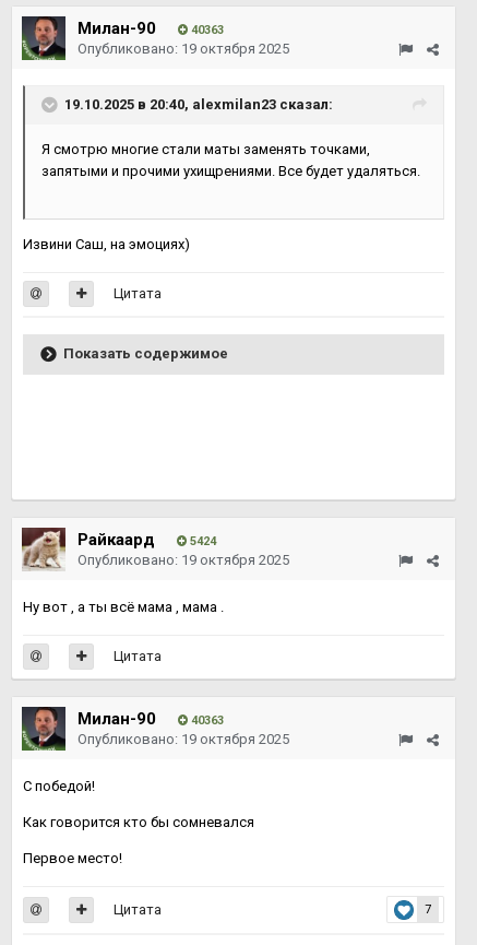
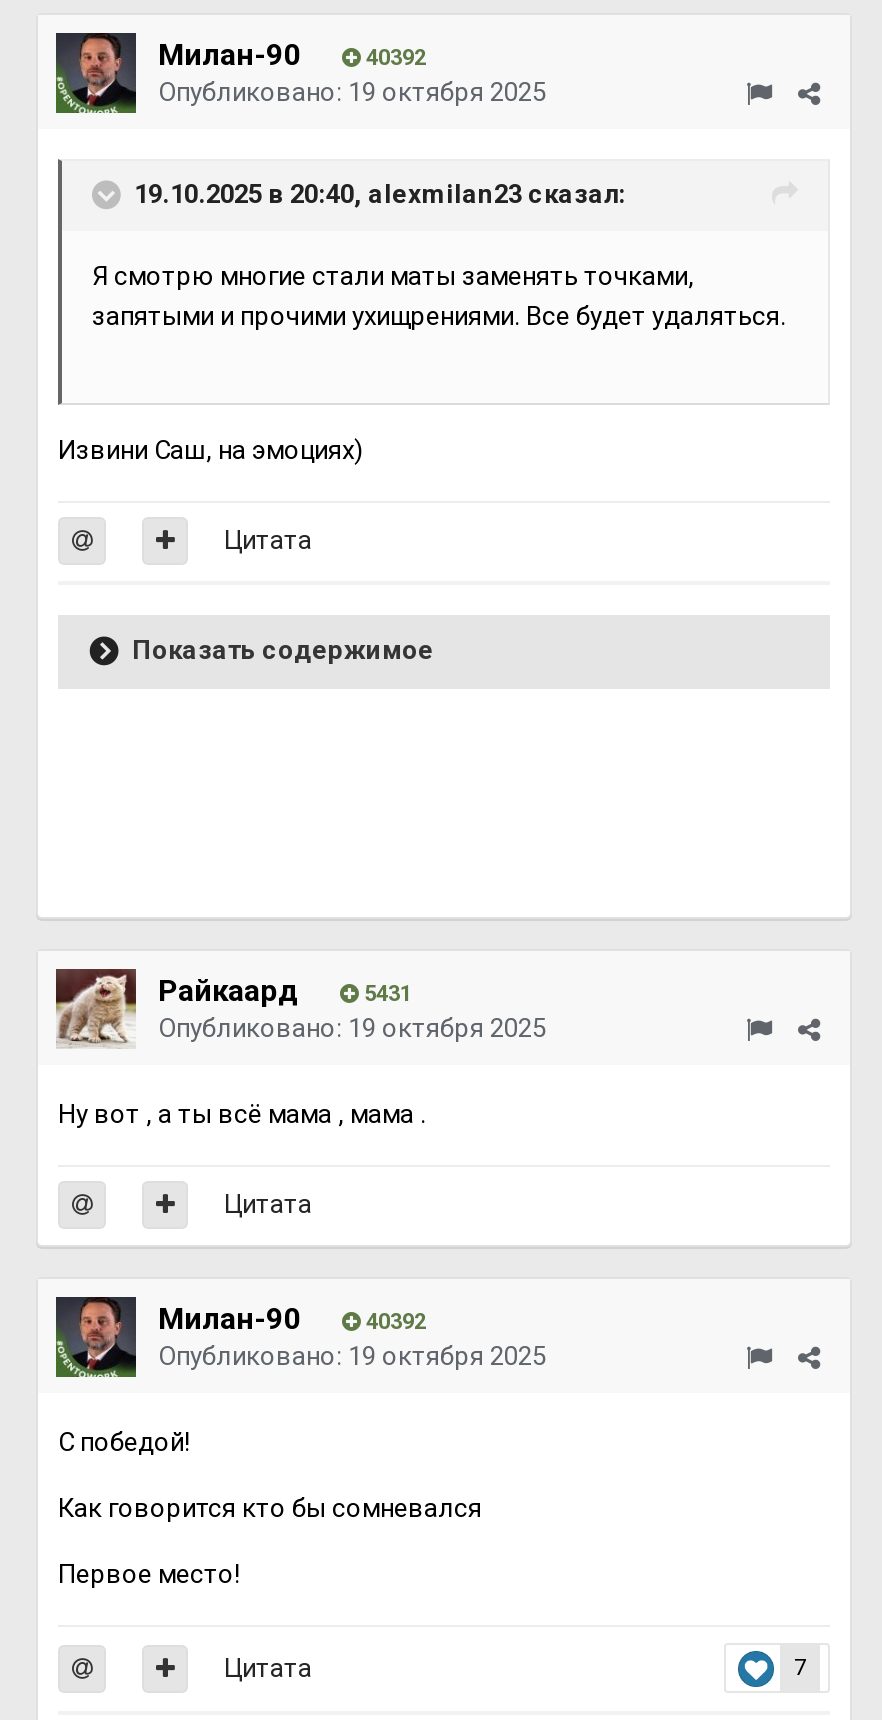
- 40363
+ 40392

- 5424
+ 5431

- 40363
+ 40392
